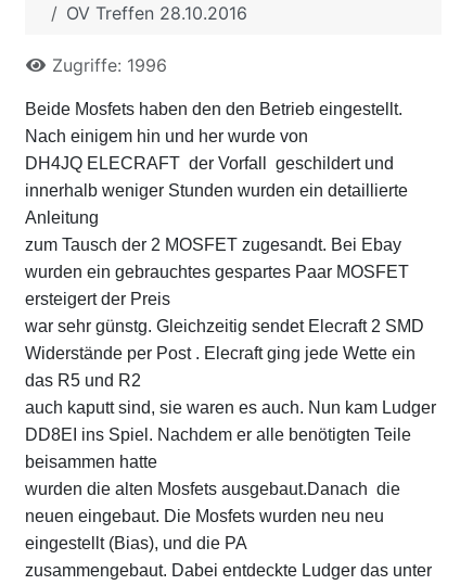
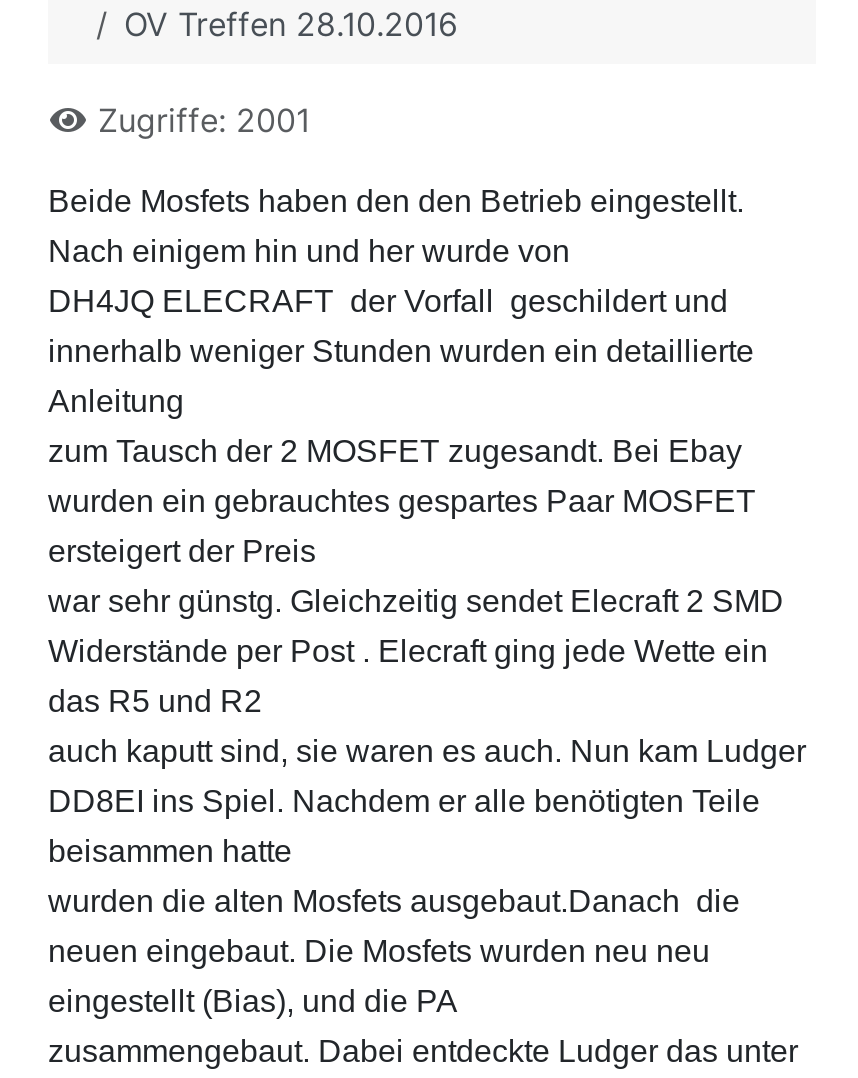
- Zugriffe: 1996
+ Zugriffe: 2001
